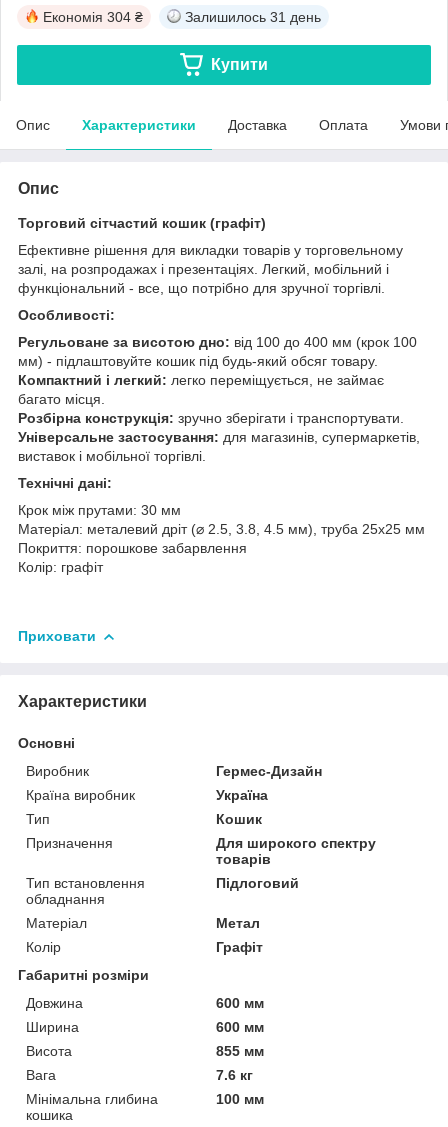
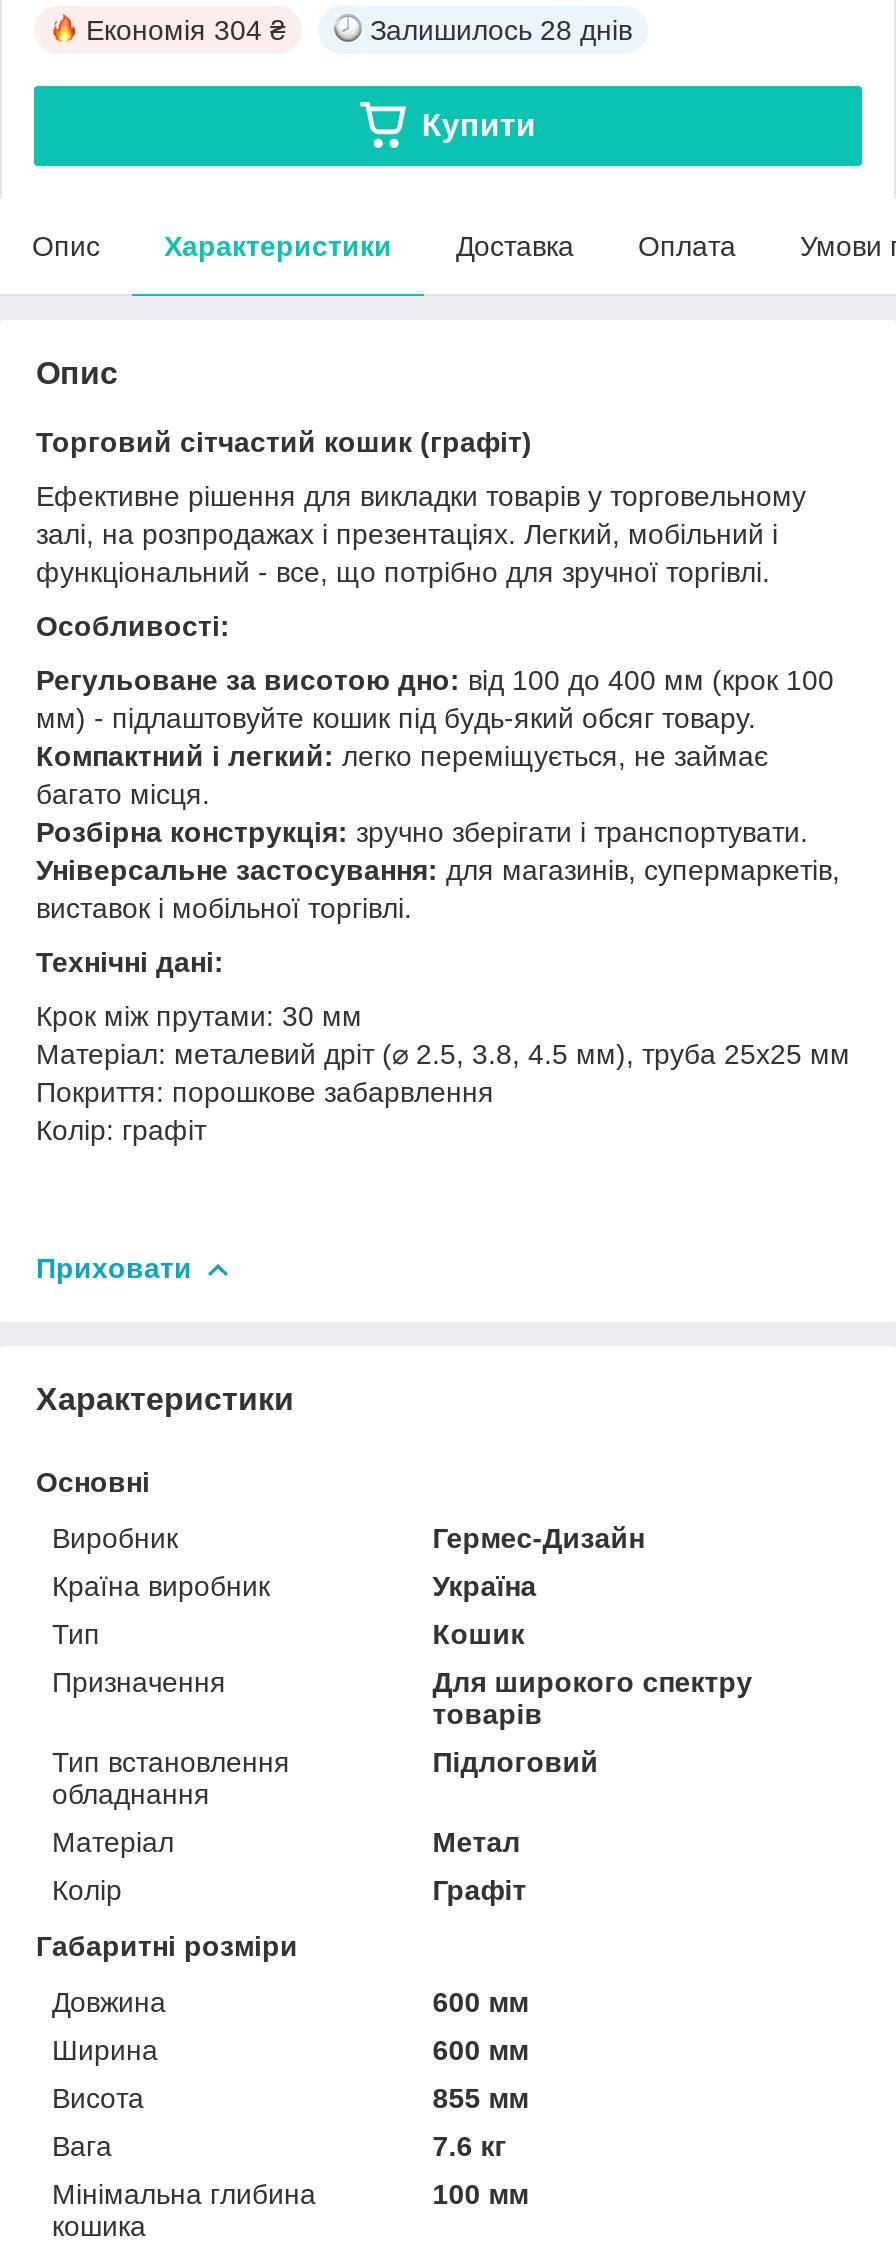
- Залишилось 31 день
+ Залишилось 28 днів
